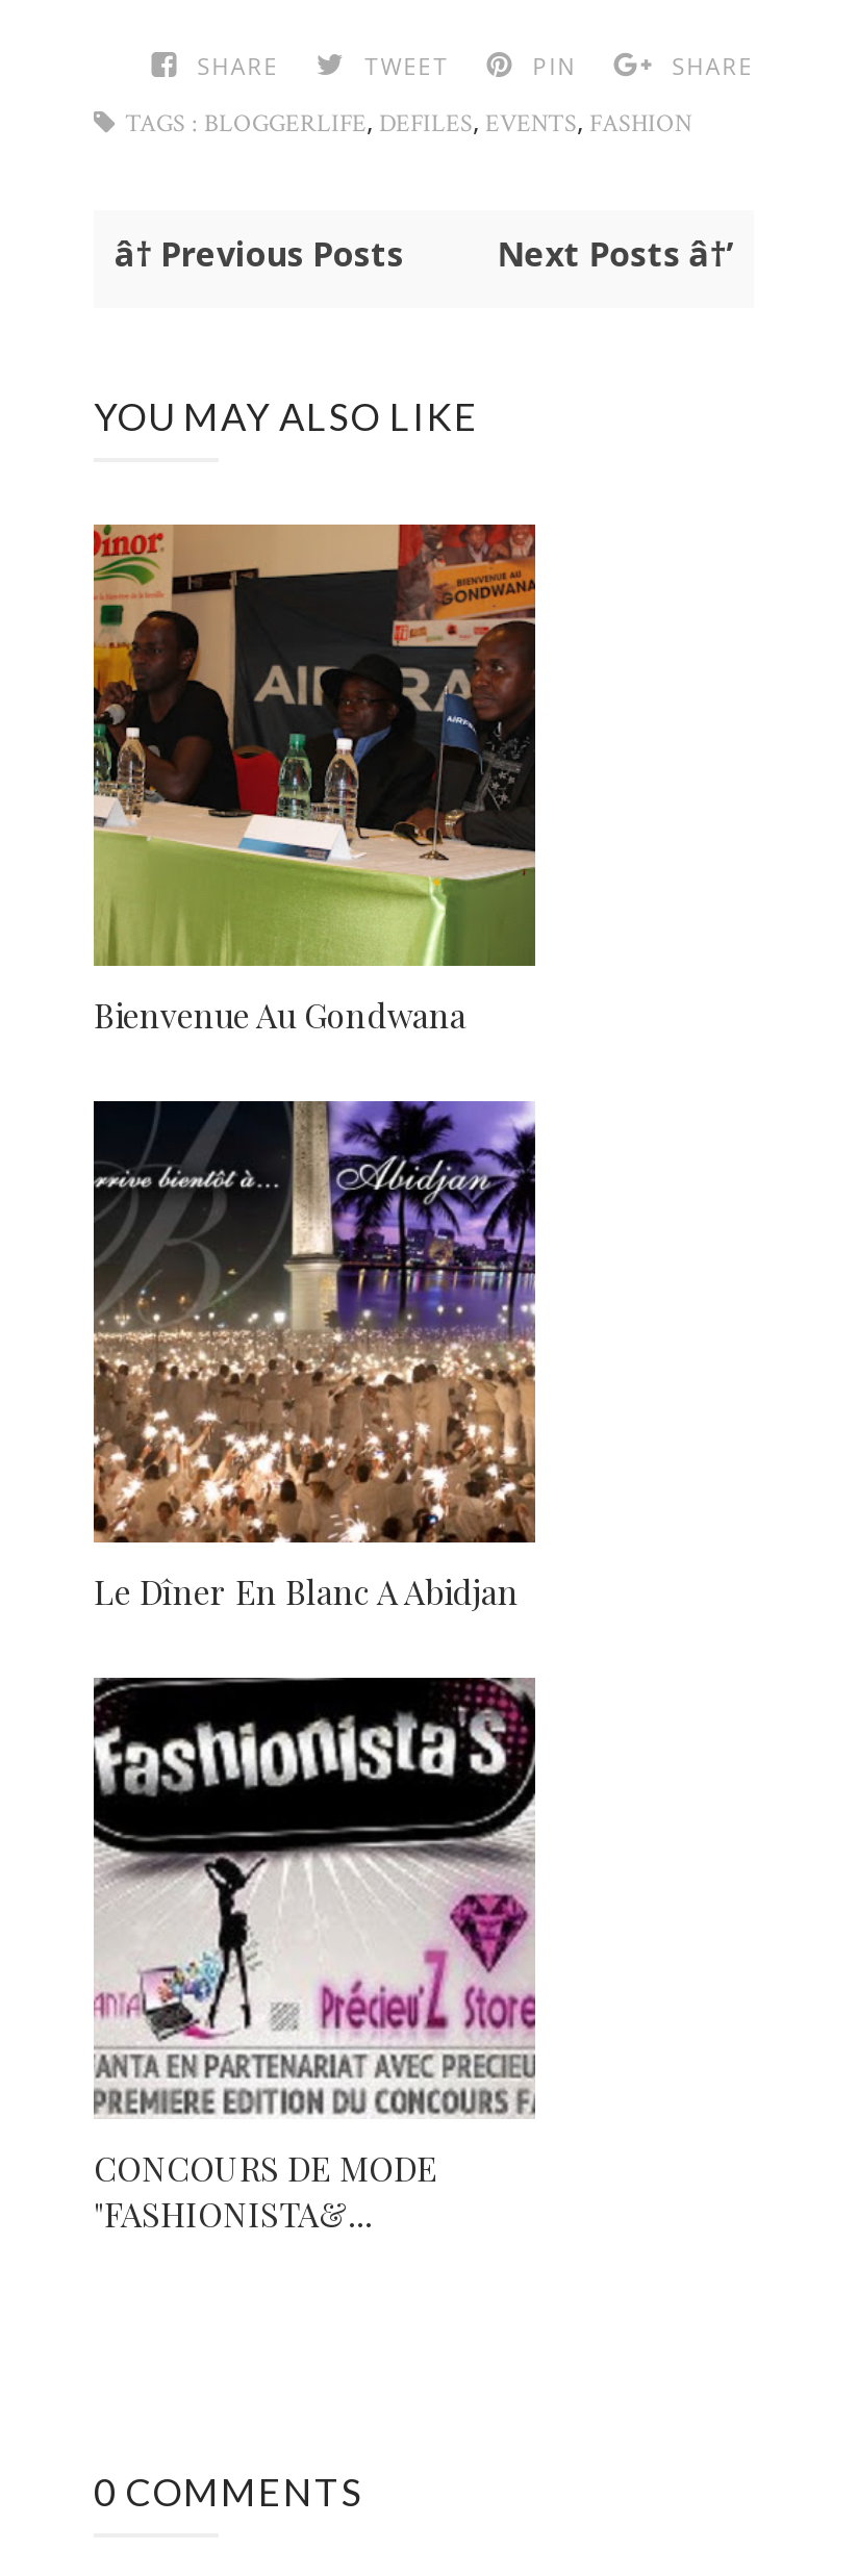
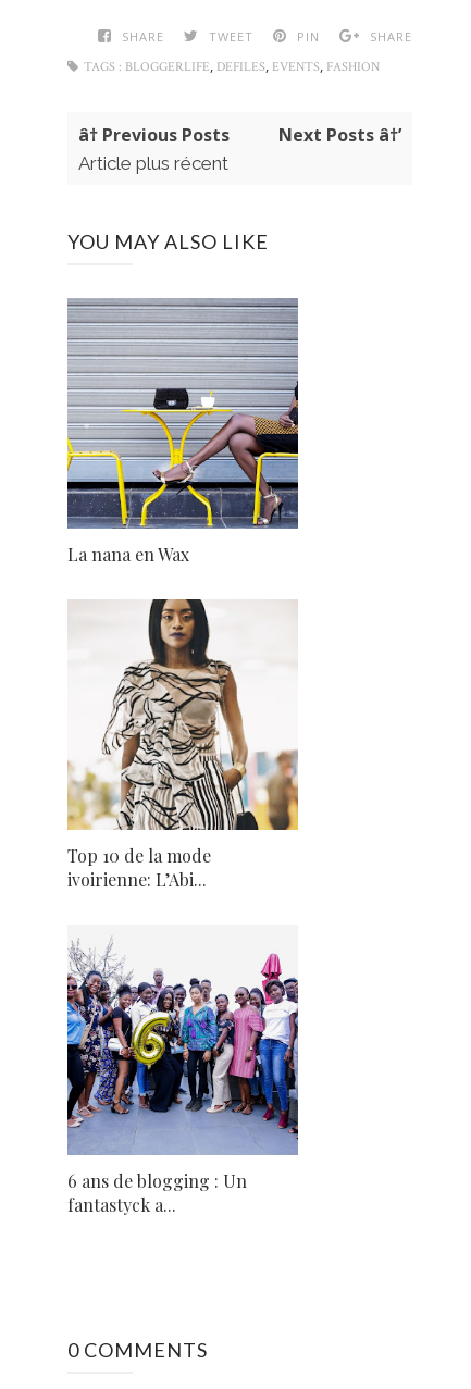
+ Article plus récent

- [image]
- Bienvenue Au Gondwana
+ [image]
+ La nana en Wax

- [image]
- Le Dîner En Blanc A Abidjan
+ [image]
+ Top 10 de la mode
+ ivoirienne: L’Abi...

- [image]
- CONCOURS DE MODE
- "FASHIONISTA&...
+ [image]
+ 6 ans de blogging : Un
+ fantastyck a...
